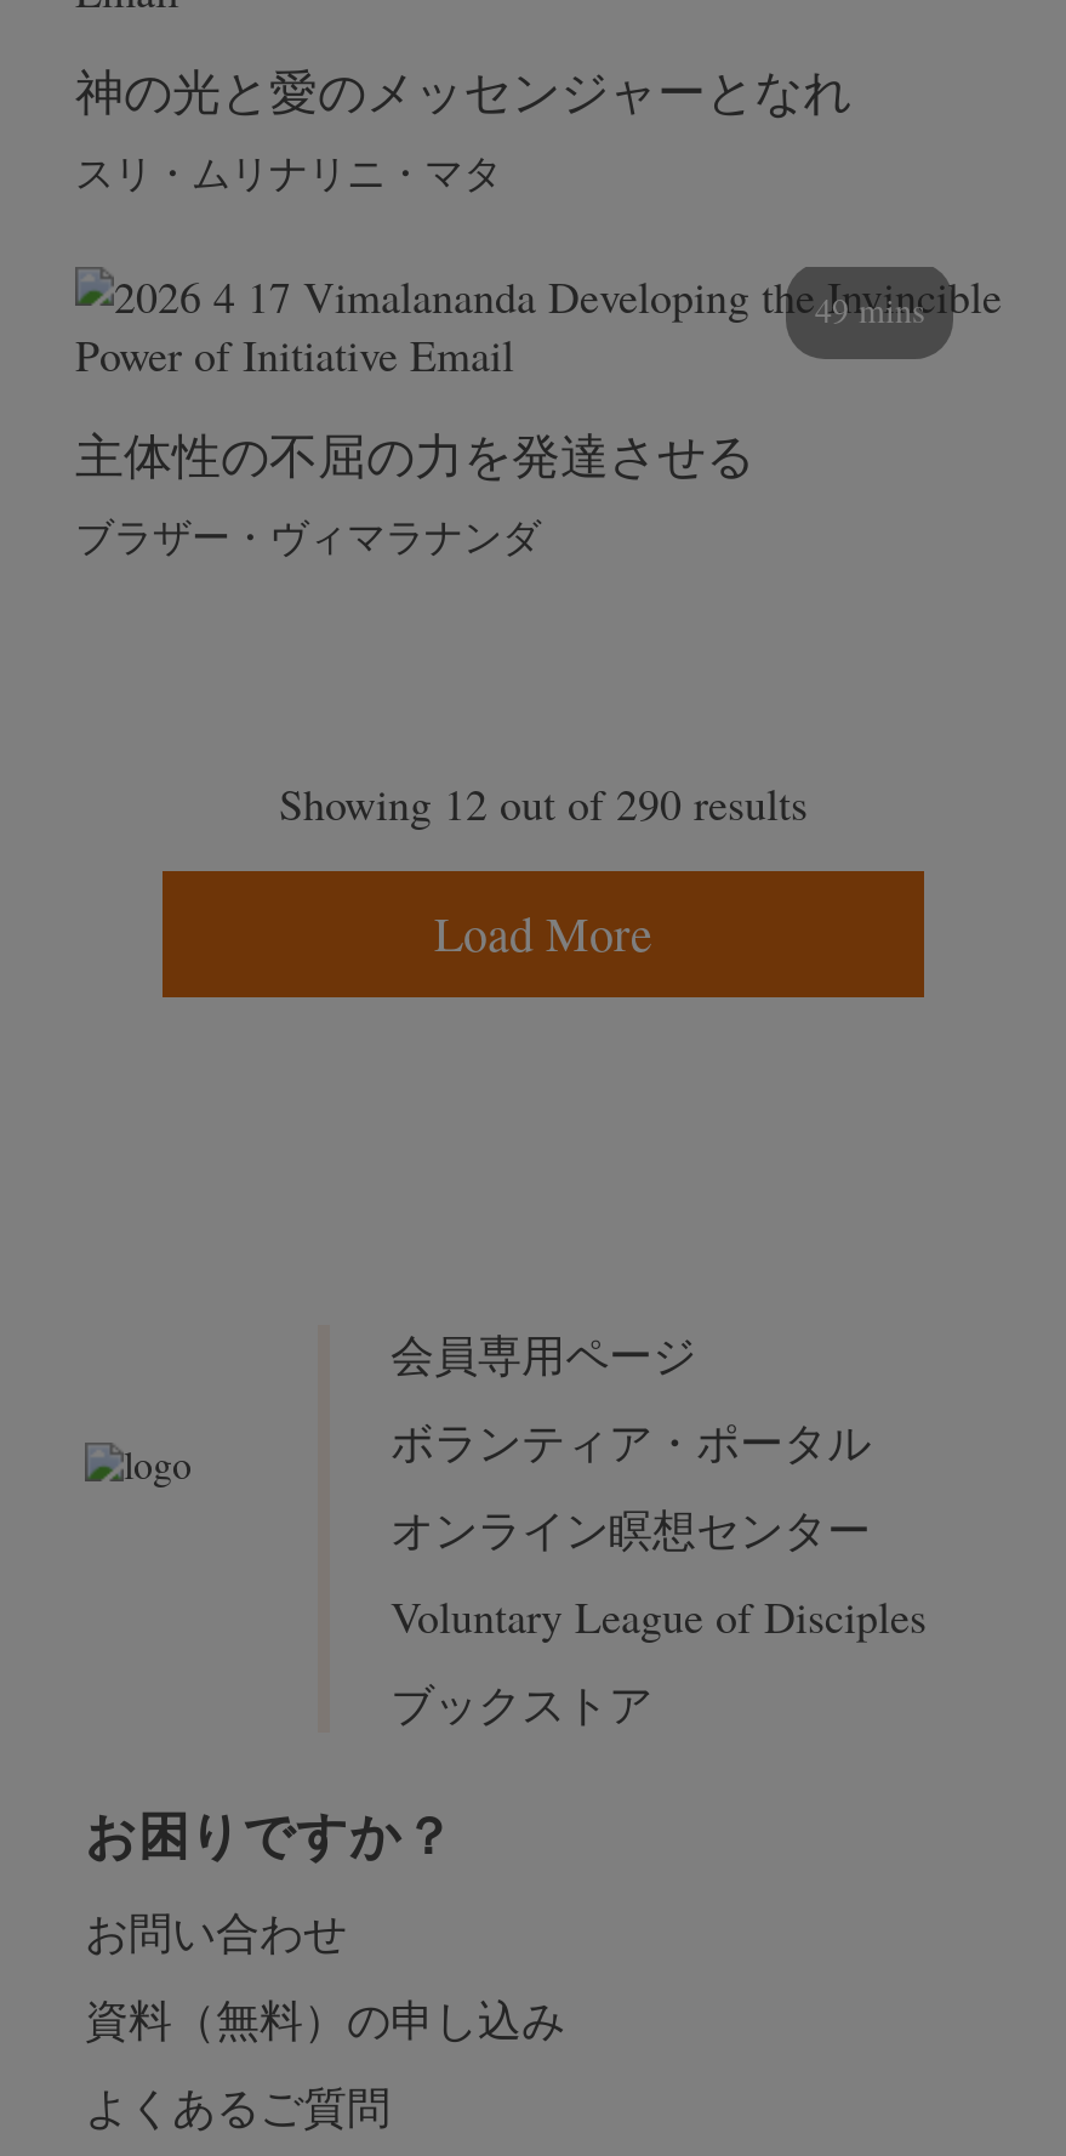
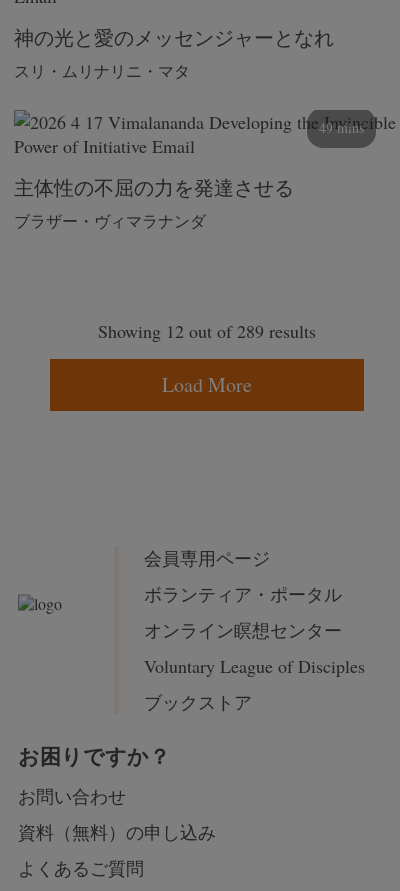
- Showing 12 out of 290 results
+ Showing 12 out of 289 results
